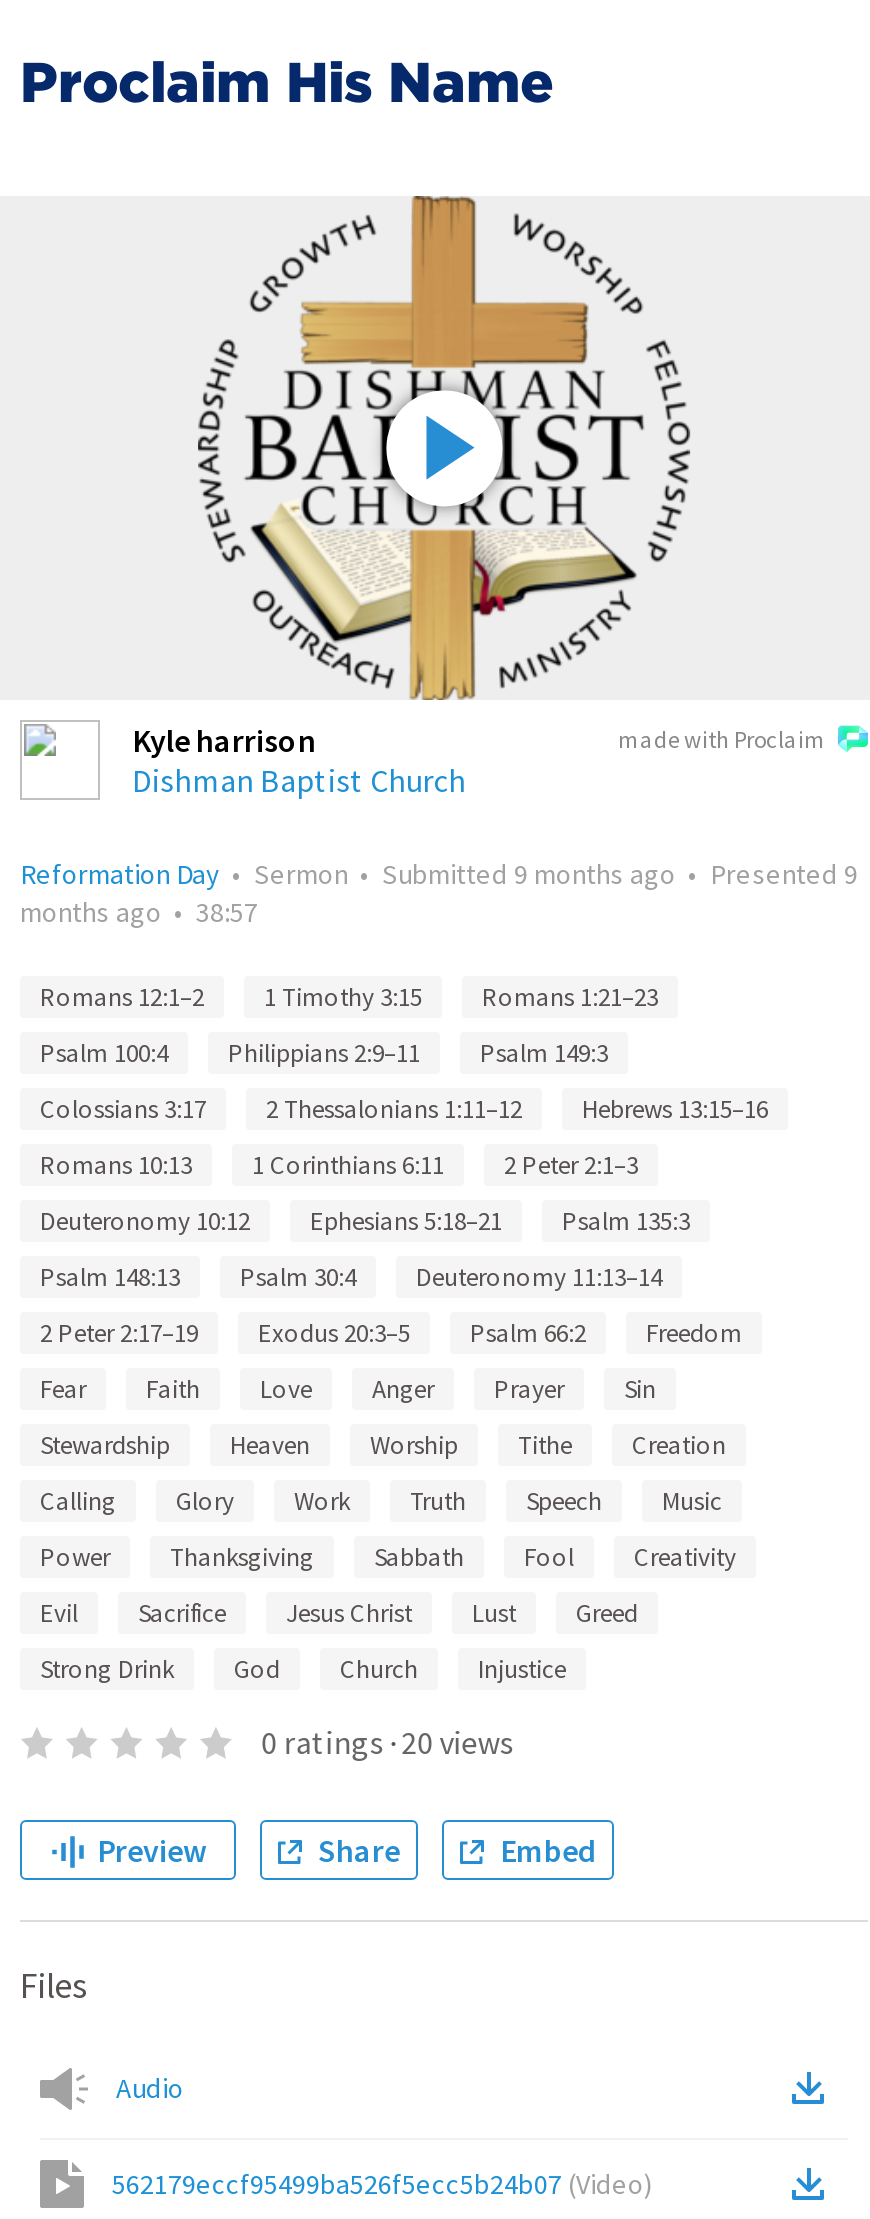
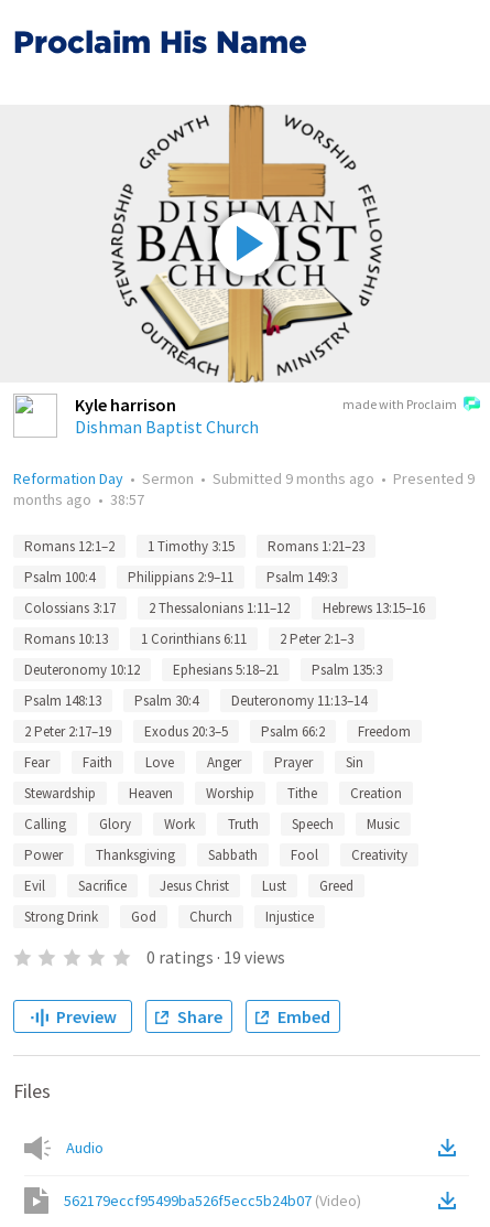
- 0 ratings · 20 views
+ 0 ratings · 19 views
